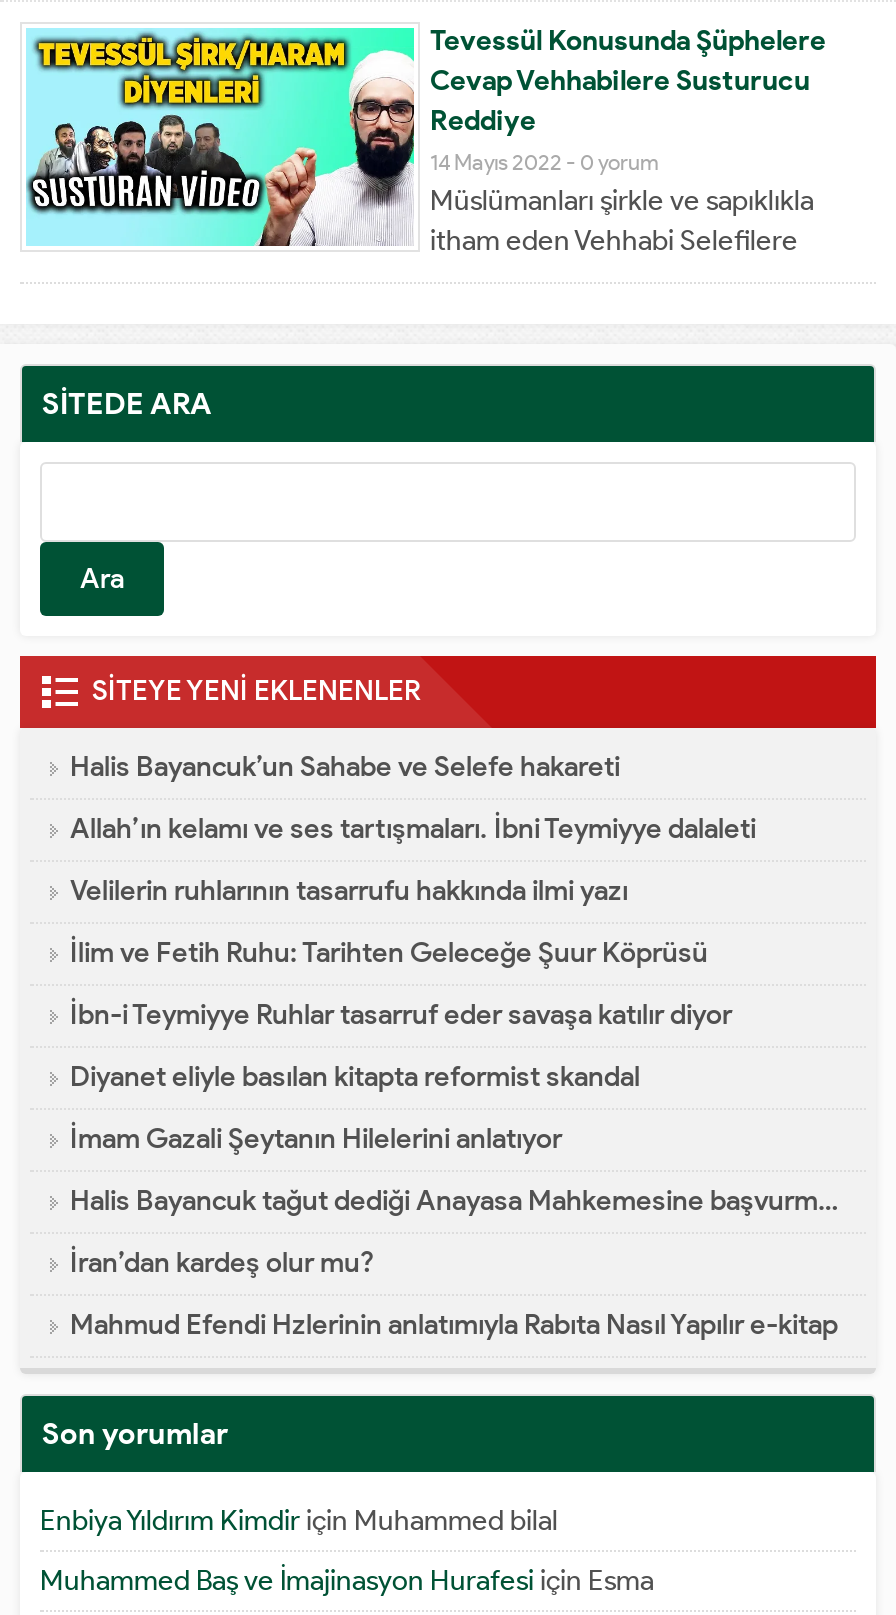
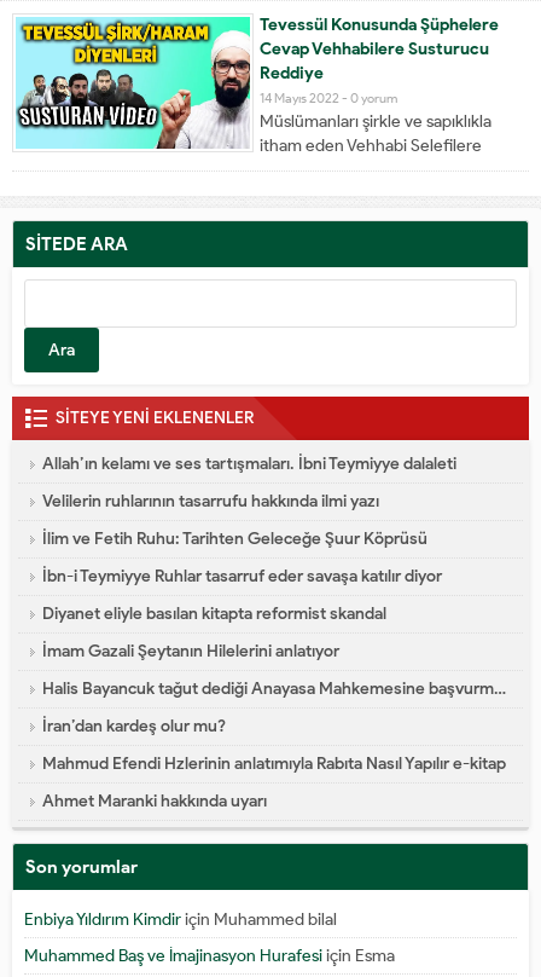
- Halis Bayancuk’un Sahabe ve Selefe hakareti

moved up: Allah’ın kelamı ve ses tartışmaları. İbni Teymiyye dalaleti | Velilerin ruhlarının tasarrufu hakkında ilmi yazı | İlim ve Fetih Ruhu: Tarihten Geleceğe Şuur Köprüsü | İbn-i Teymiyye Ruhlar tasarruf eder savaşa katılır diyor | Diyanet eliyle basılan kitapta reformist skandal | İmam Gazali Şeytanın Hilelerini anlatıyor | İran’dan kardeş olur mu? | Mahmud Efendi Hzlerinin anlatımıyla Rabıta Nasıl Yapılır e-kitap

+ Ahmet Maranki hakkında uyarı
